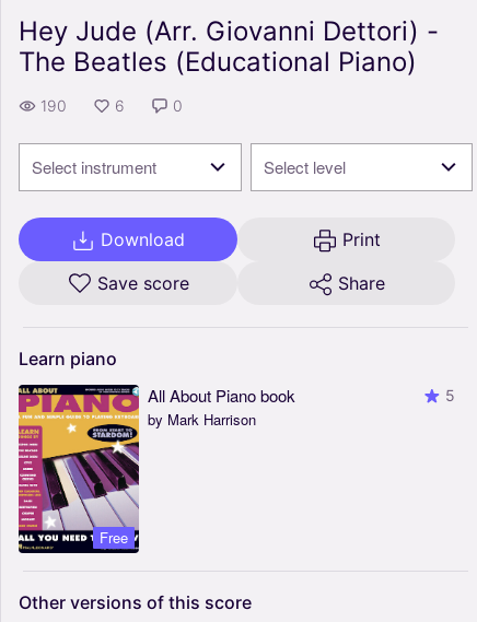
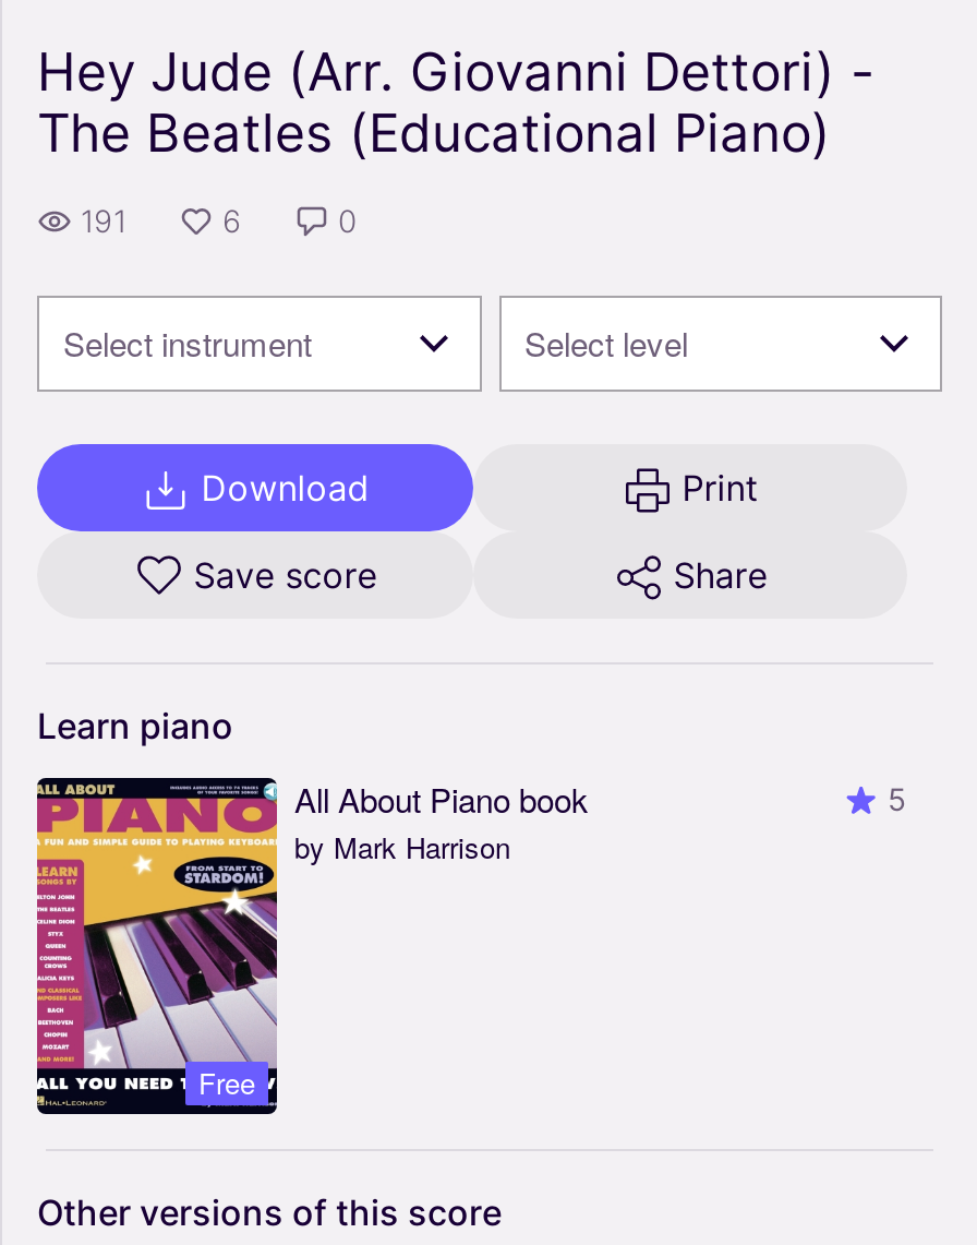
- 190
+ 191
